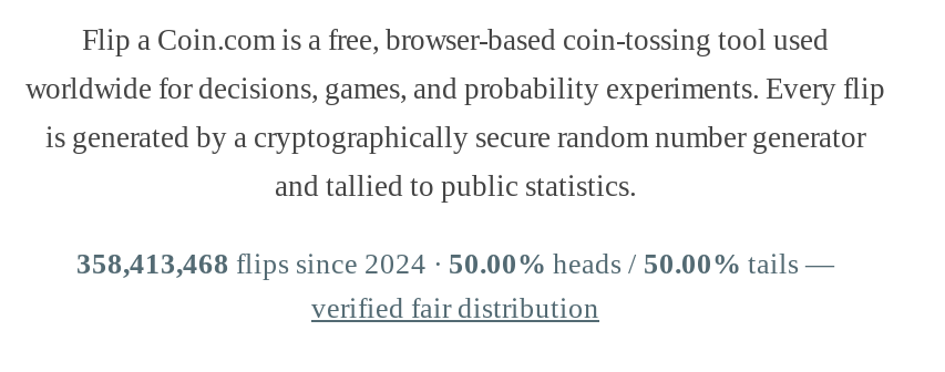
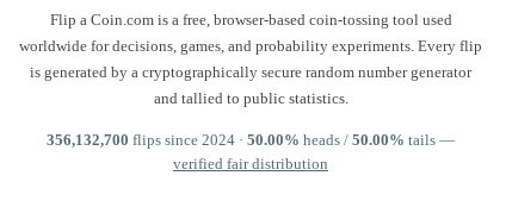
- 358,413,468 flips since 2024 · 50.00% heads / 50.00% tails —
+ 356,132,700 flips since 2024 · 50.00% heads / 50.00% tails —
